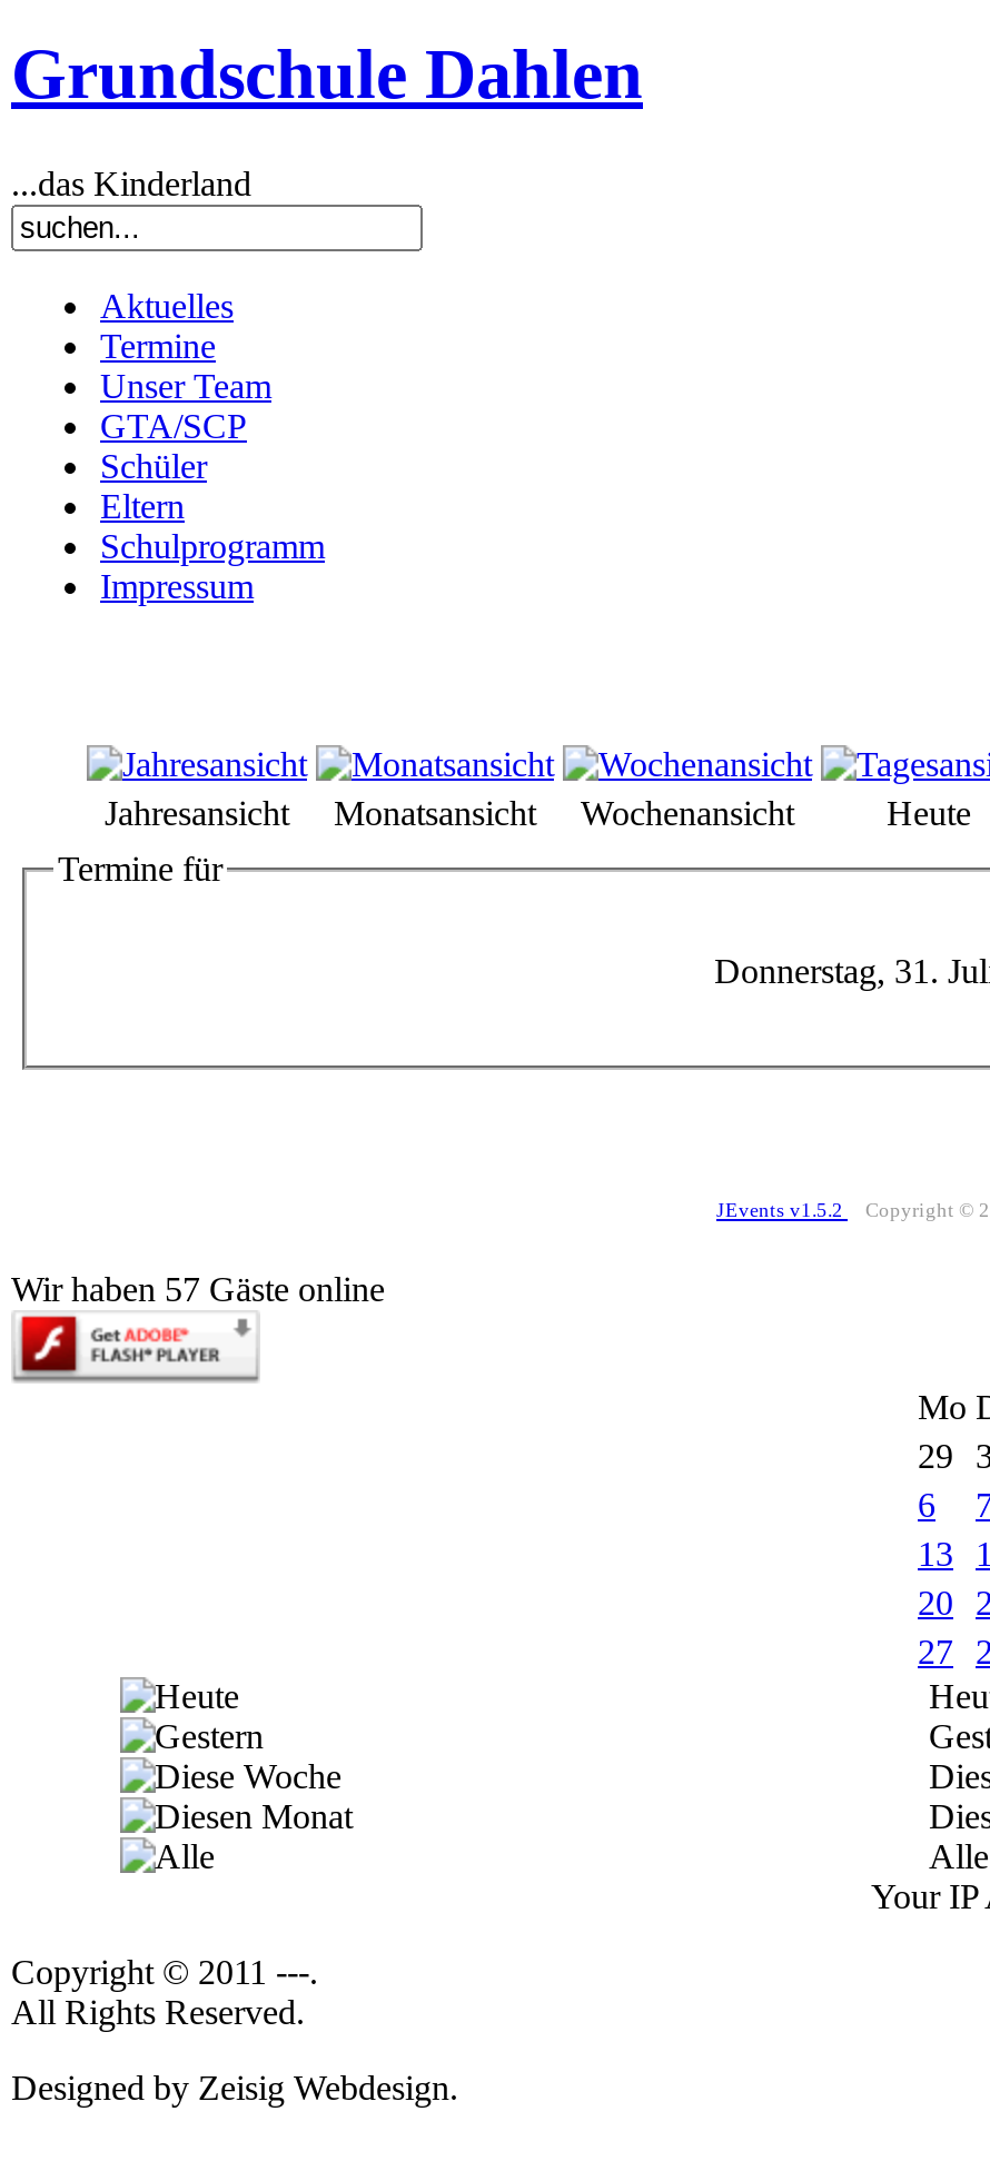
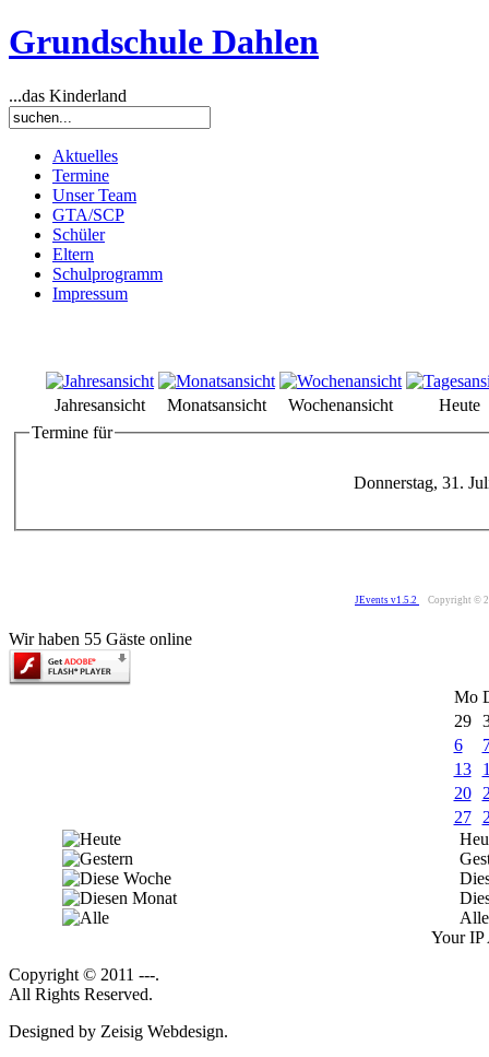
- Wir haben 57 Gäste online
+ Wir haben 55 Gäste online
